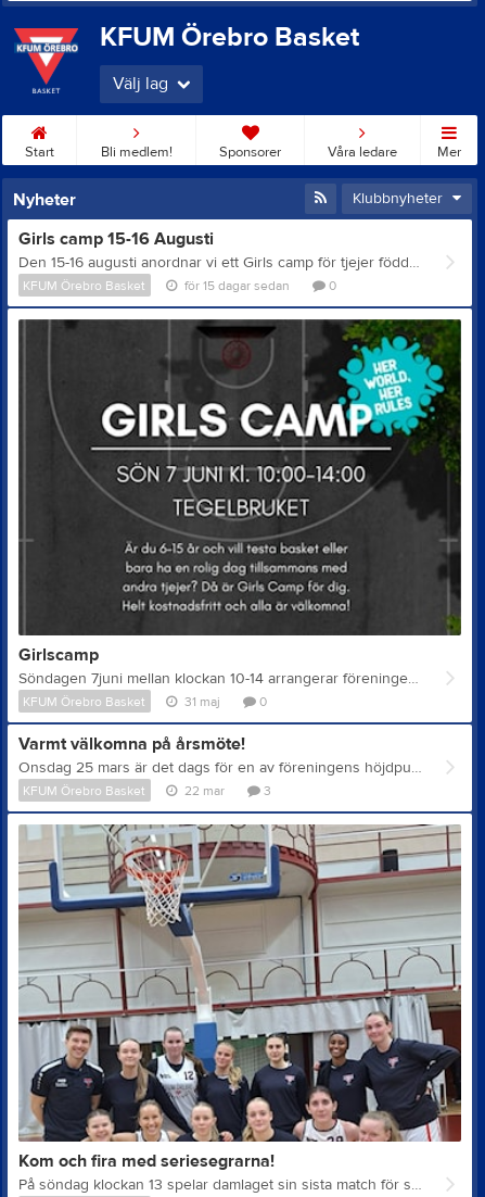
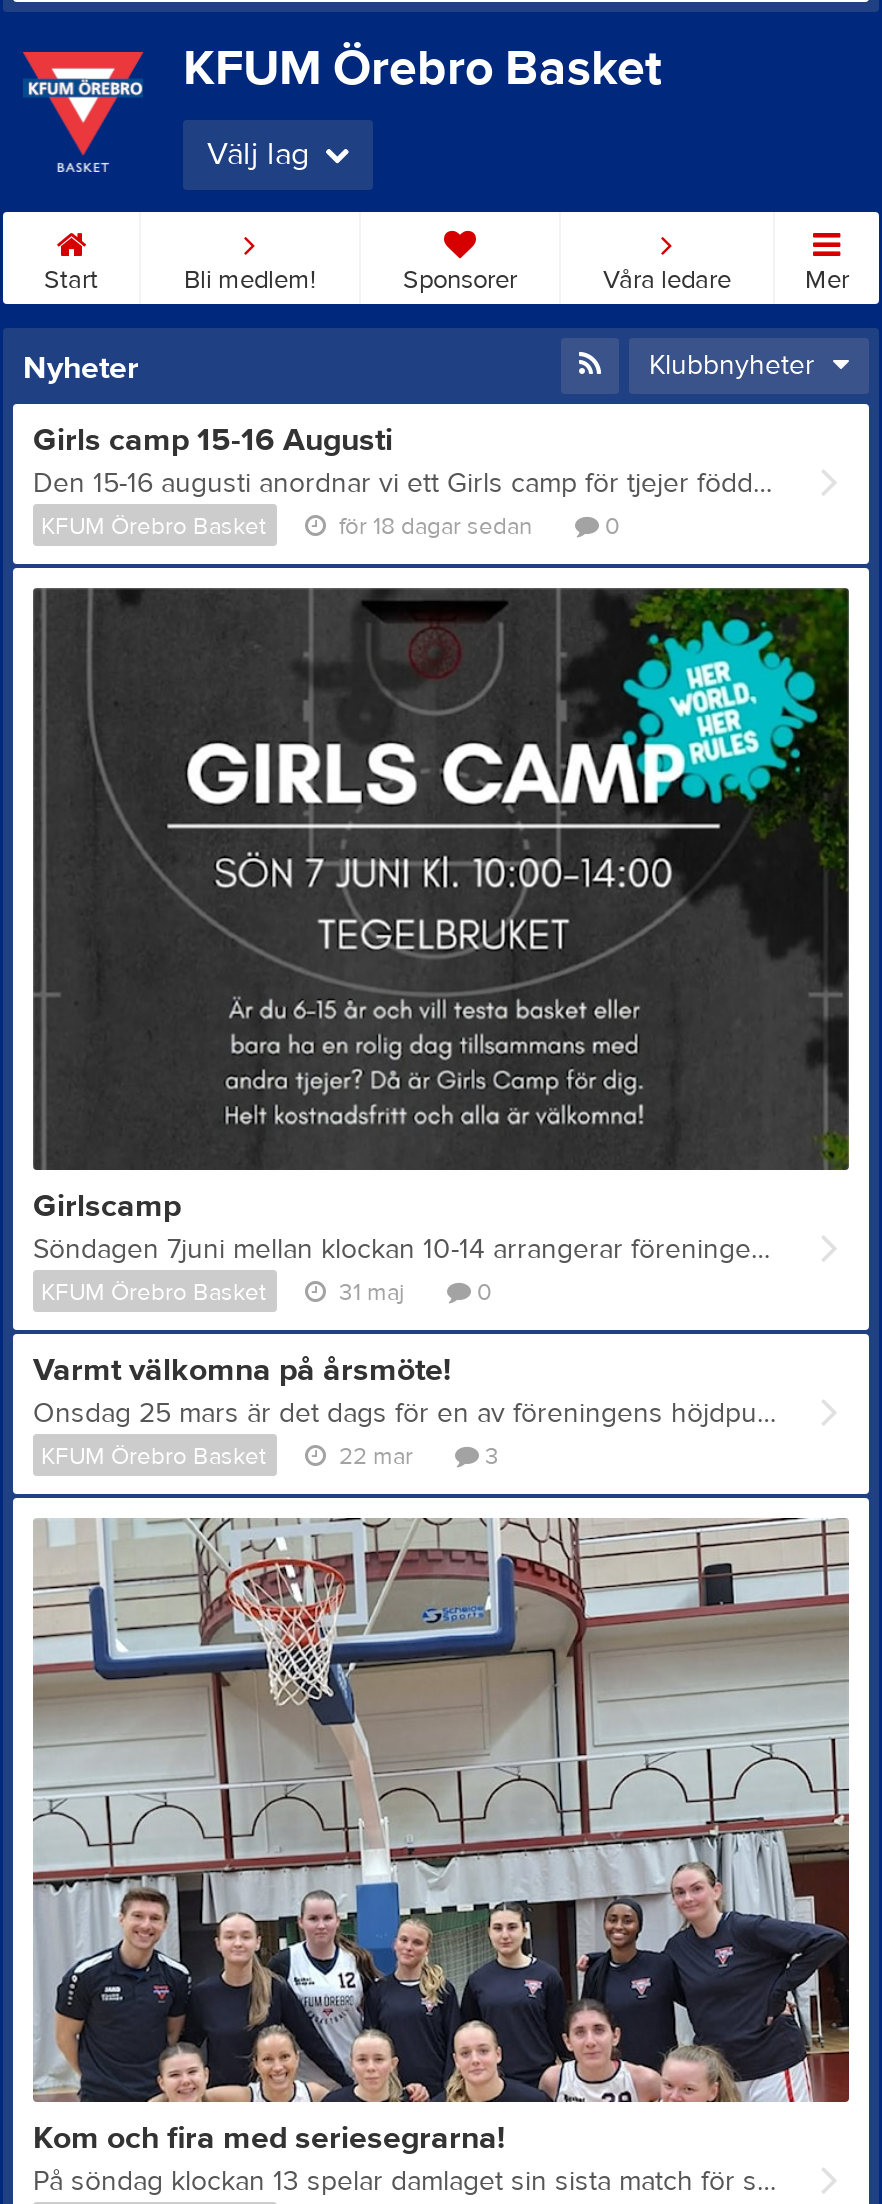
- för 15 dagar sedan
+ för 18 dagar sedan
